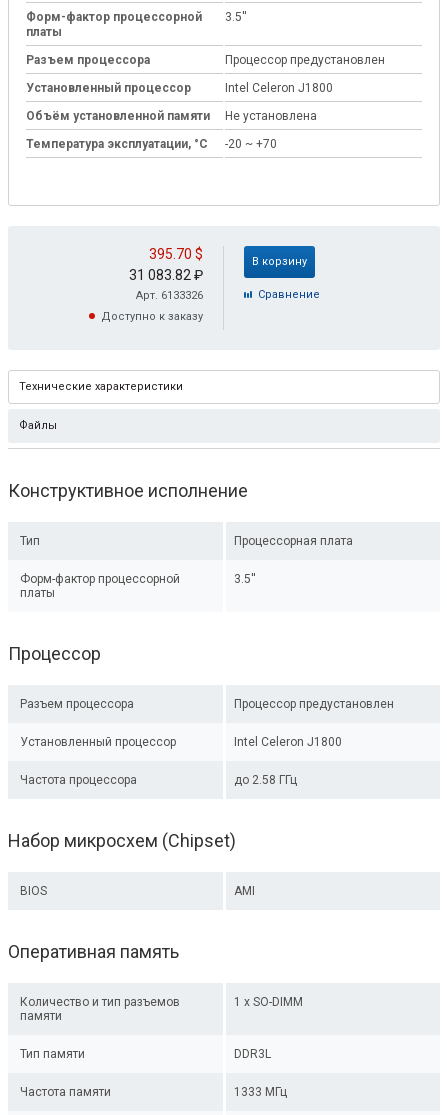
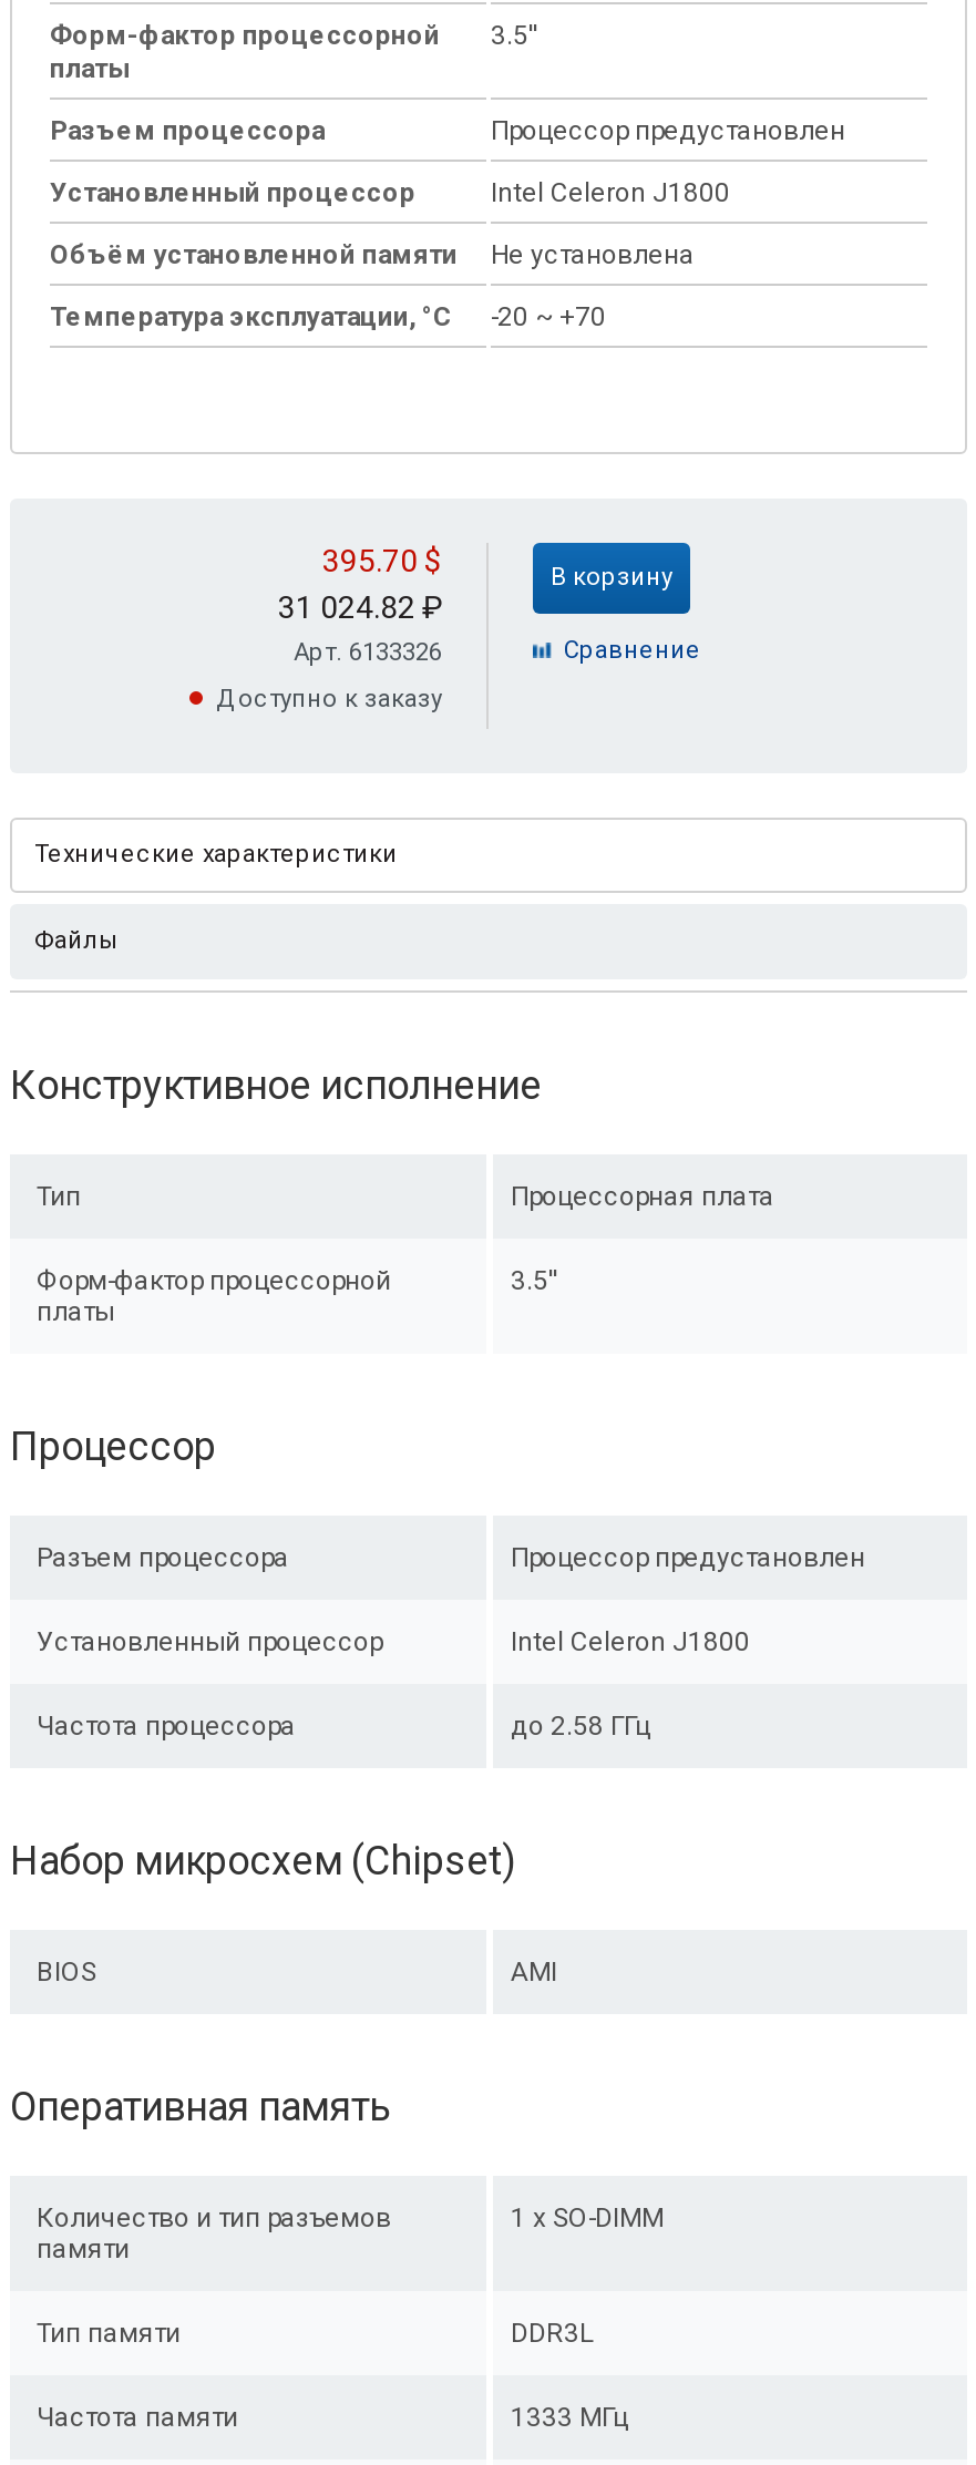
- 31 083.82 ₽
+ 31 024.82 ₽
